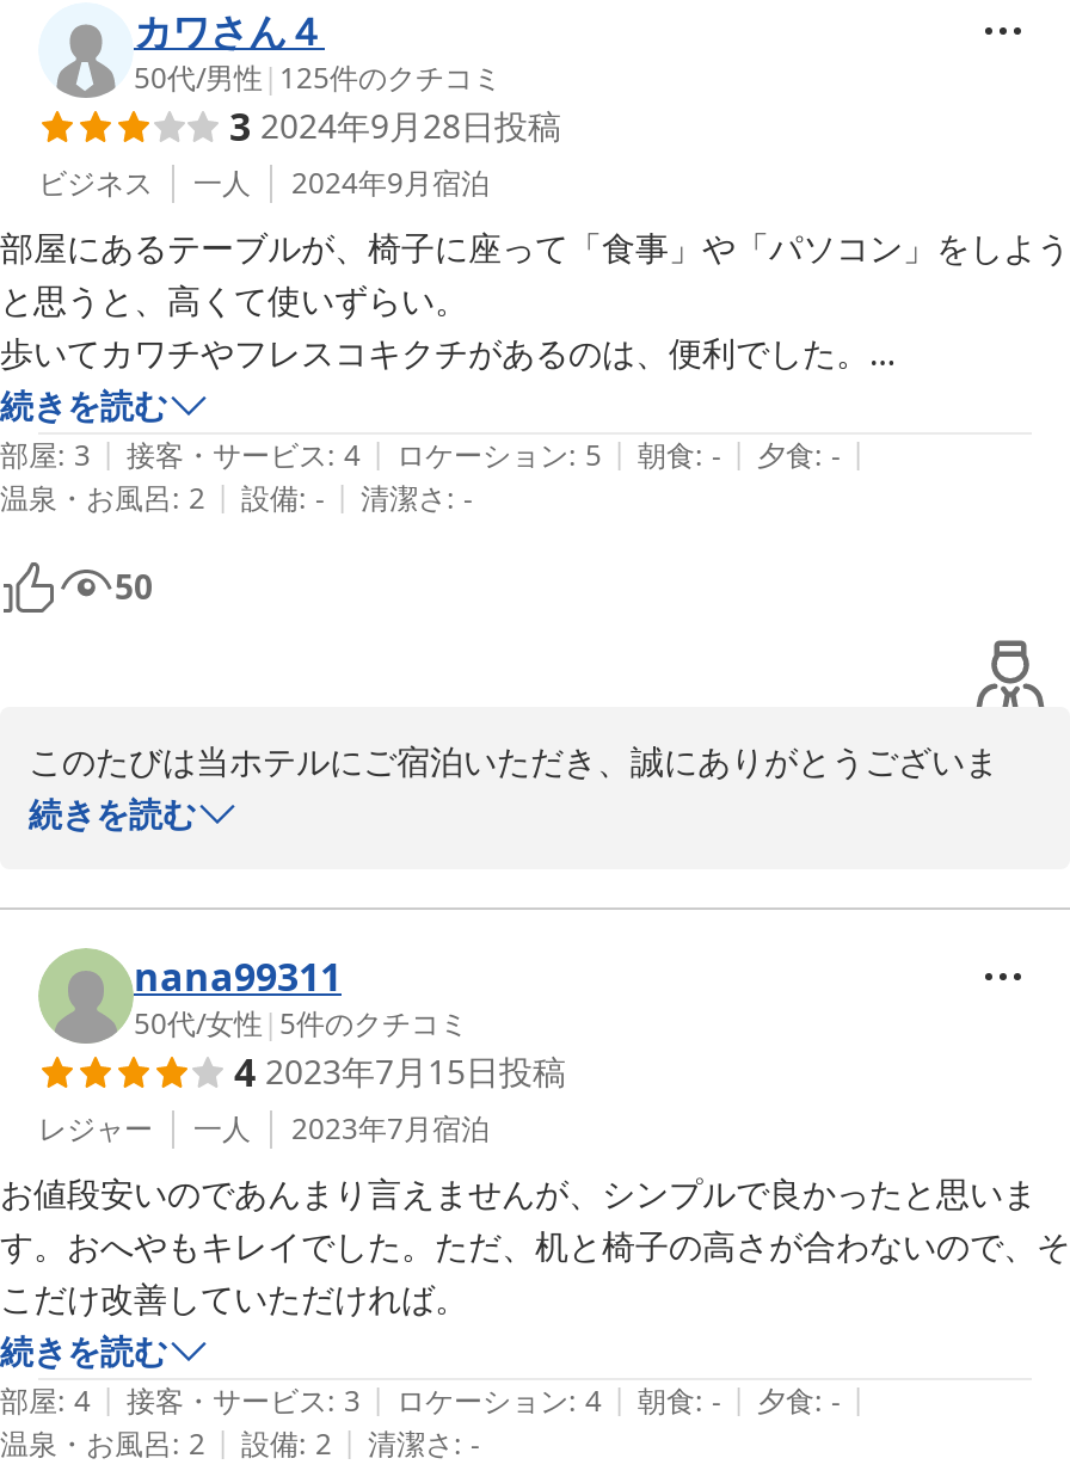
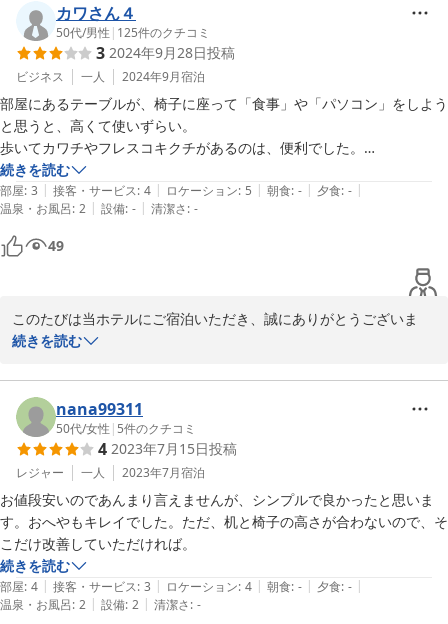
- 50
+ 49
